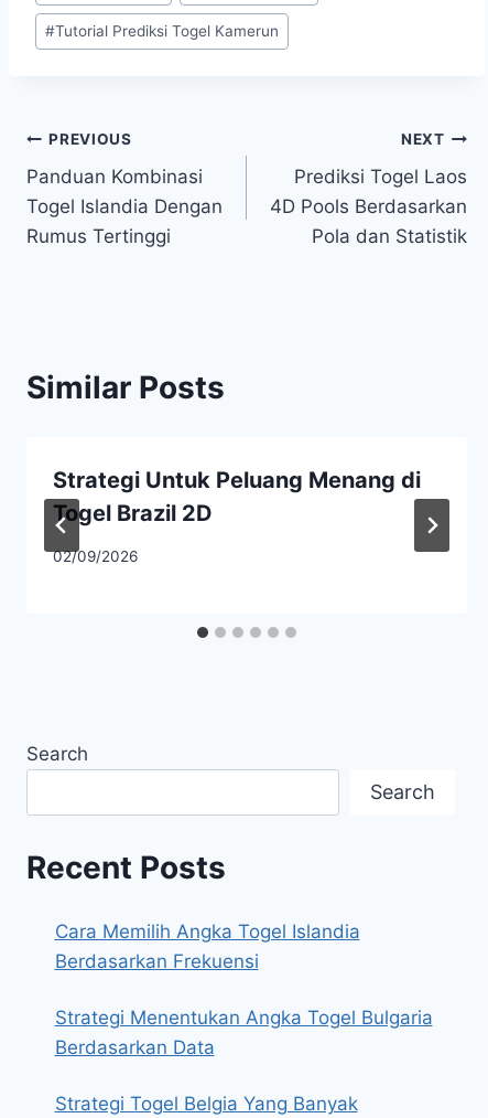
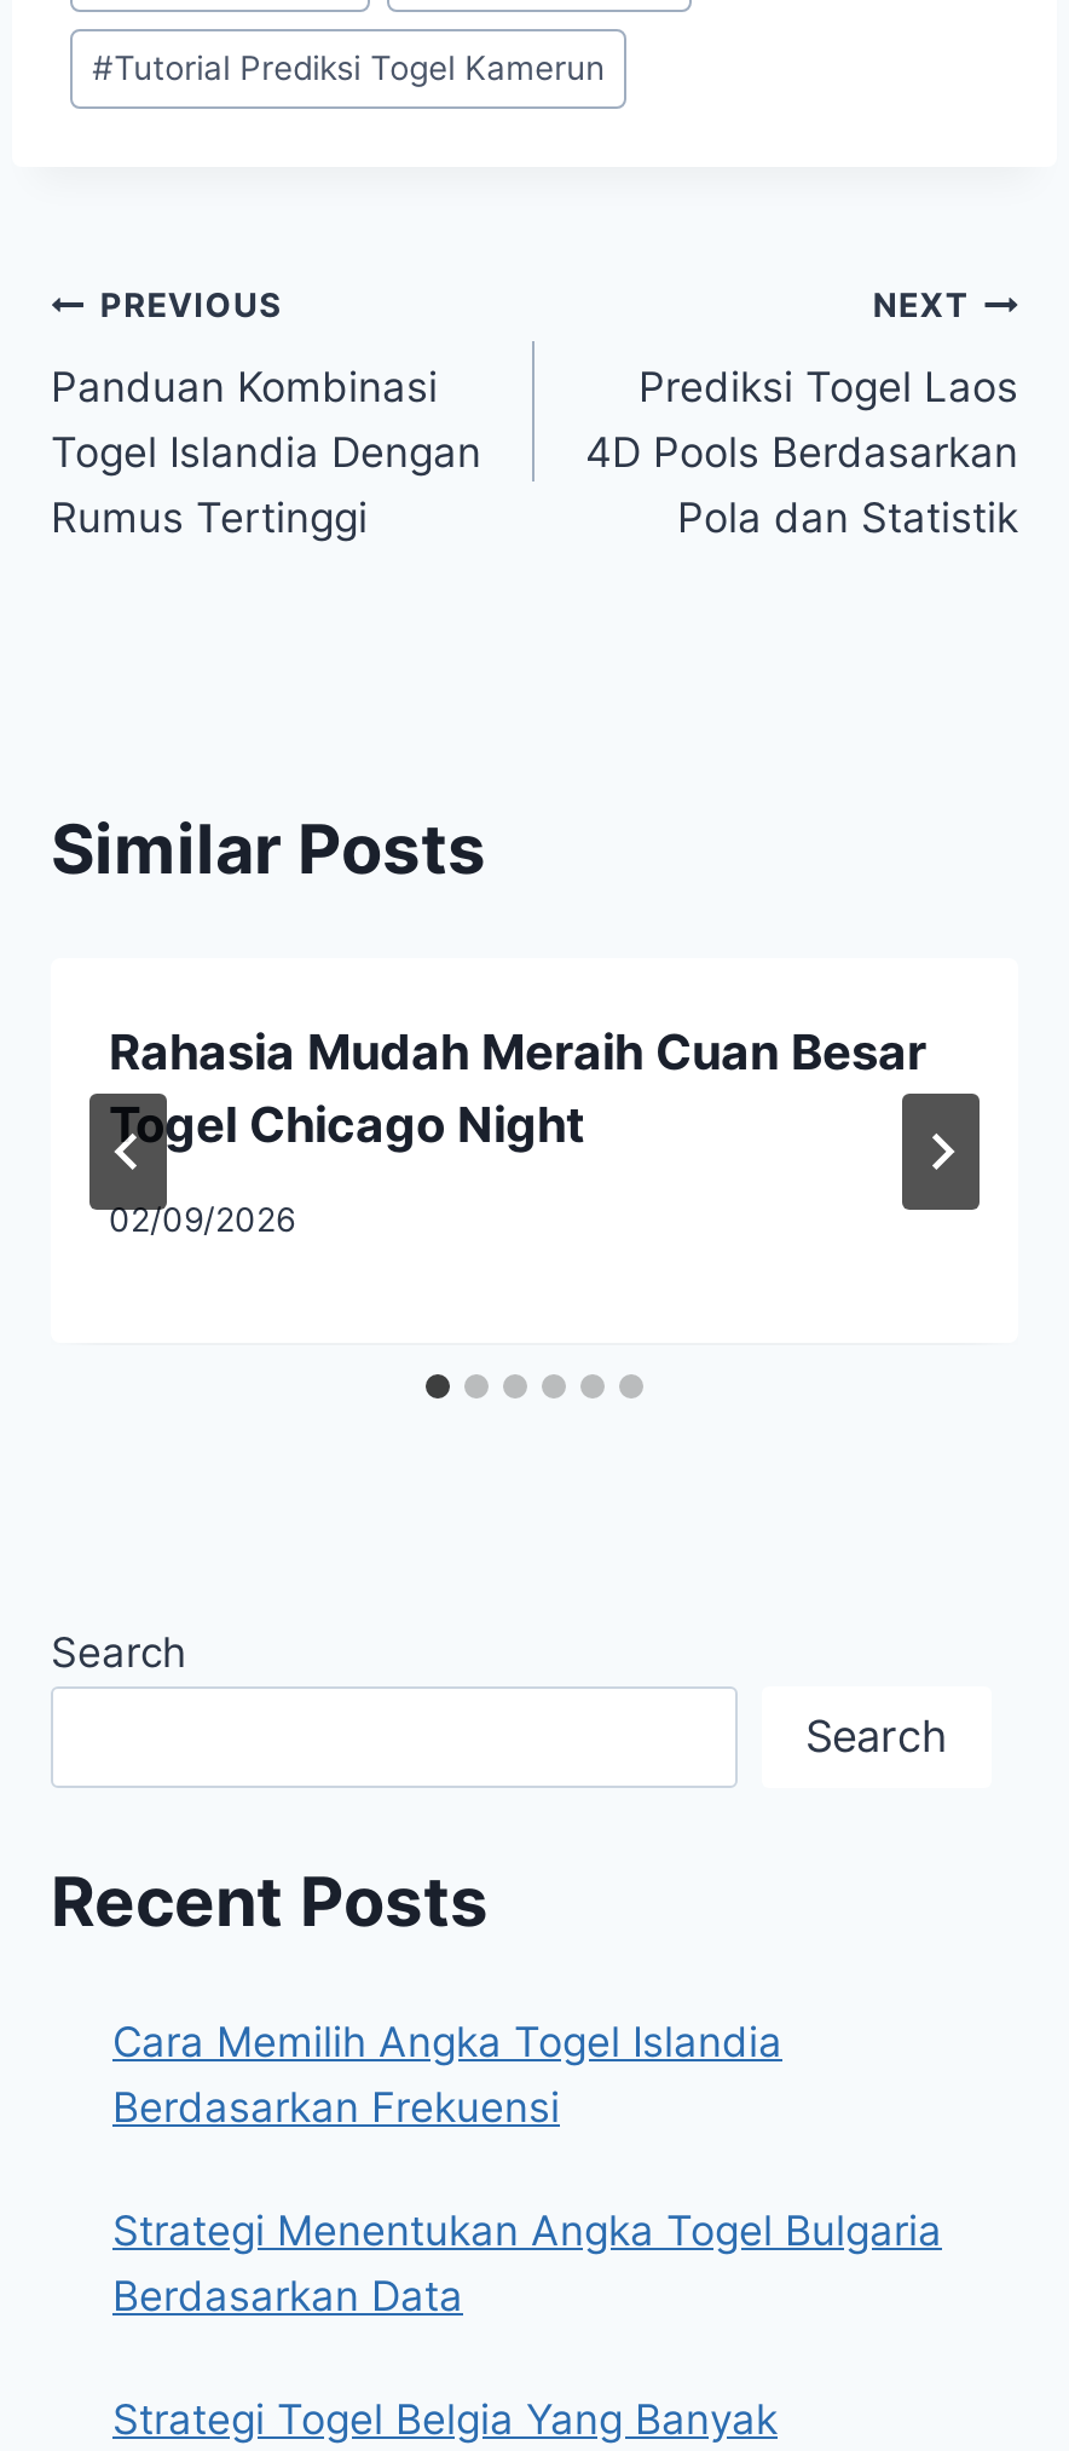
- Strategi Untuk Peluang Menang di
- Togel Brazil 2D
+ Rahasia Mudah Meraih Cuan Besar
+ Togel Chicago Night
